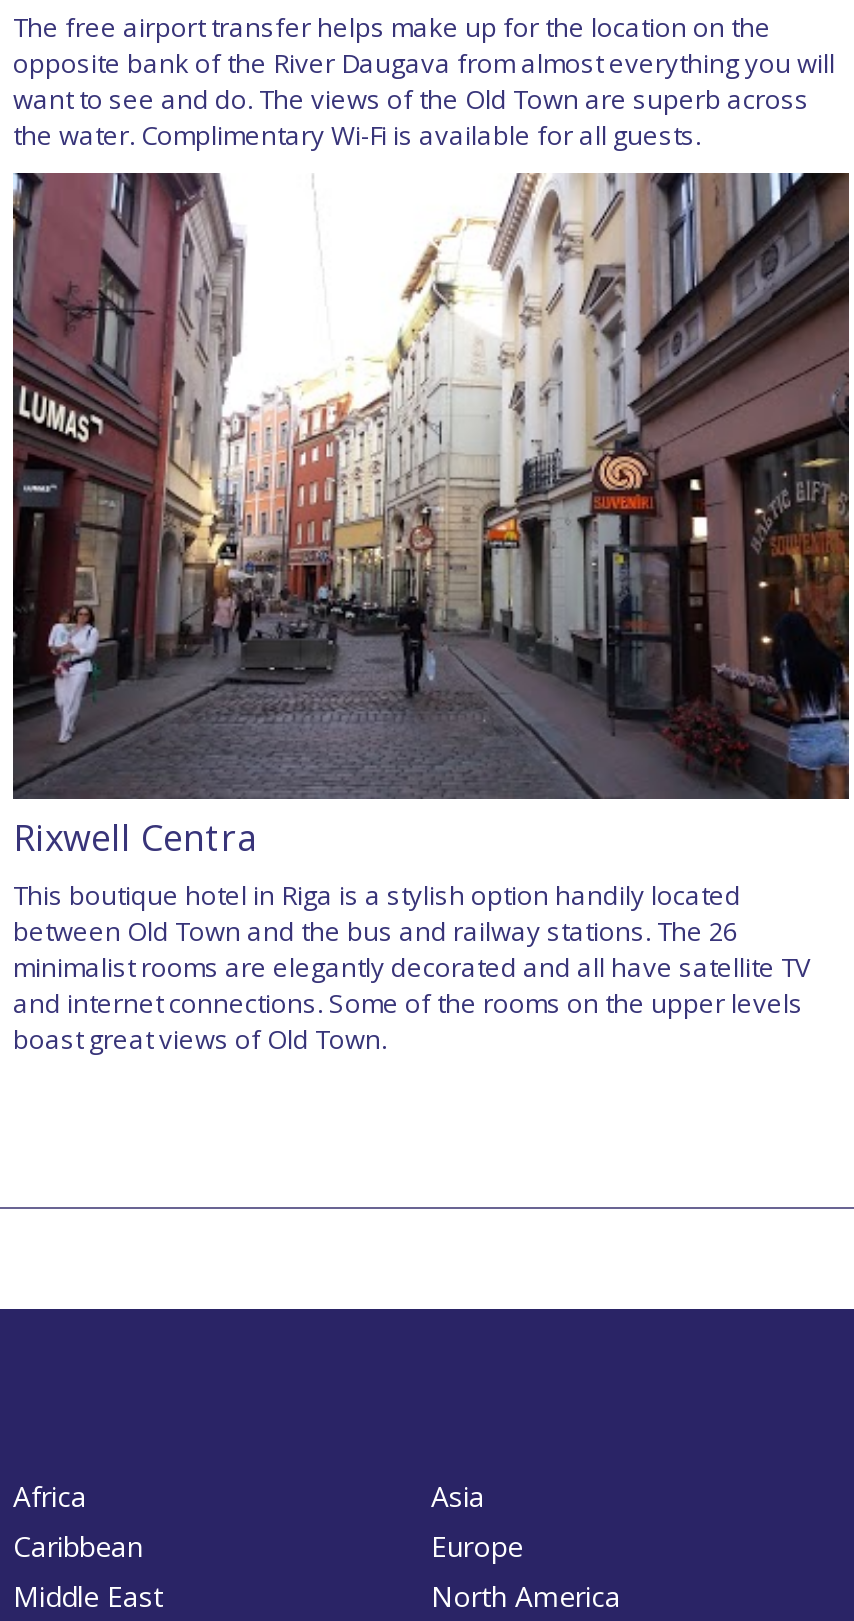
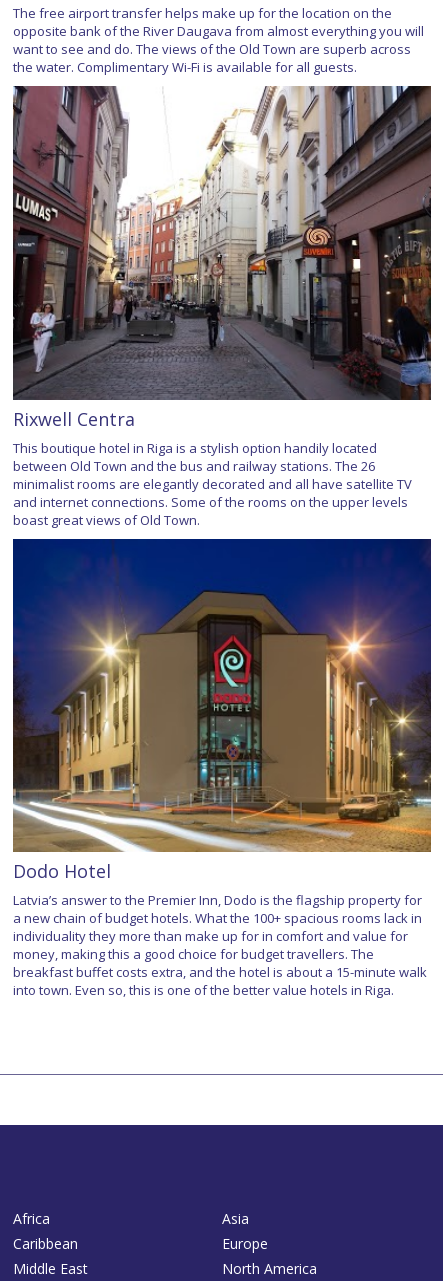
+ [image]
+ Dodo Hotel
+ Latvia’s answer to the Premier Inn, Dodo is the flagship property for
+ a new chain of budget hotels. What the 100+ spacious rooms lack in
+ individuality they more than make up for in comfort and value for
+ money, making this a good choice for budget travellers. The
+ breakfast buffet costs extra, and the hotel is about a 15-minute walk
+ into town. Even so, this is one of the better value hotels in Riga.
